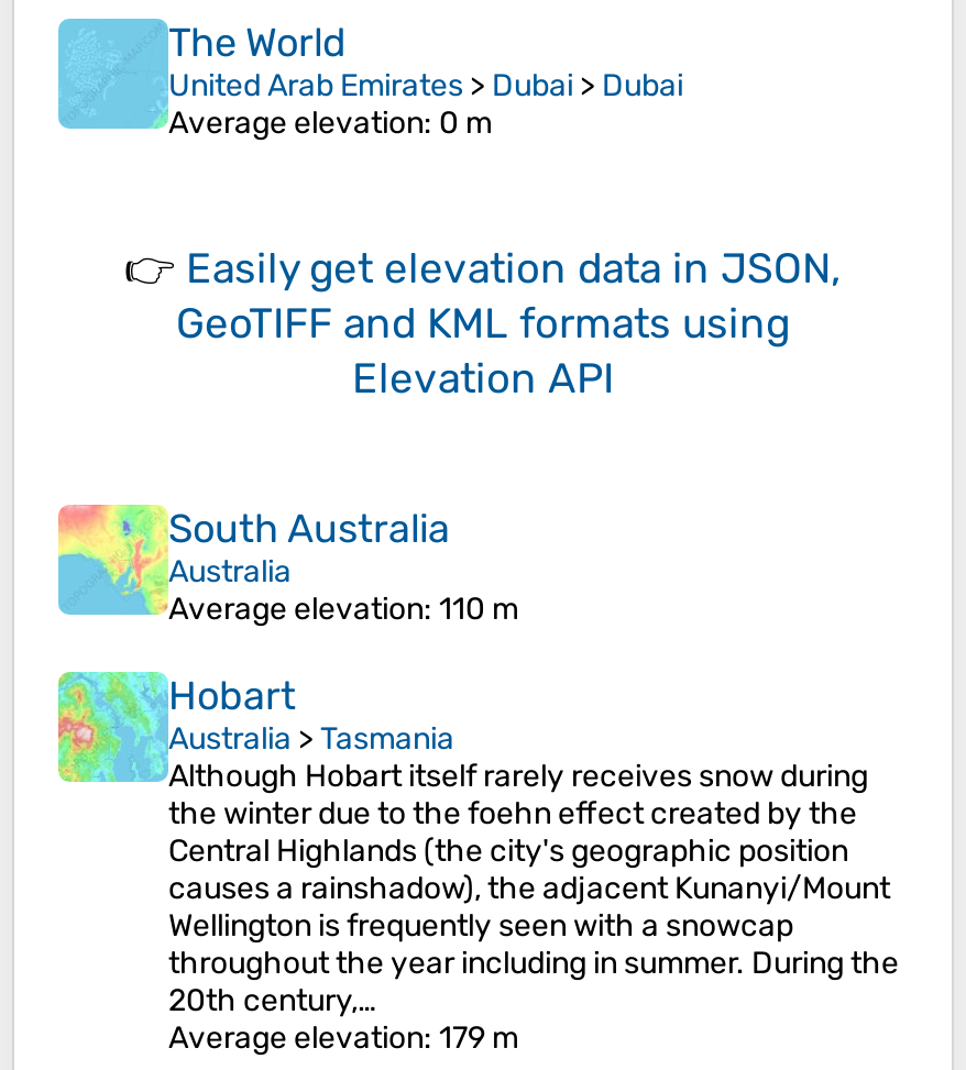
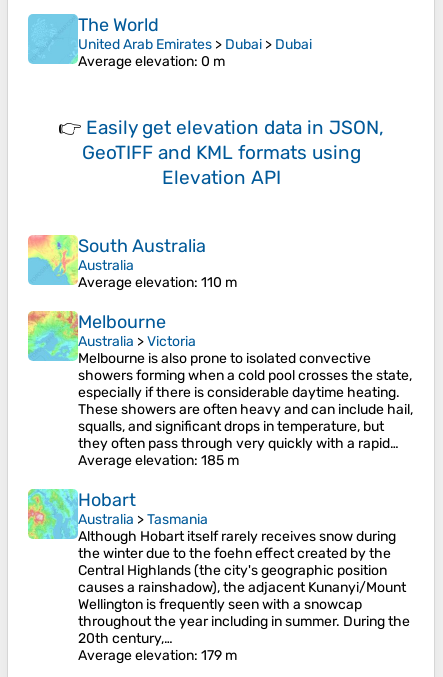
+ [image]
+ Melbourne
+ Australia > Victoria
+ Melbourne is also prone to isolated convective
+ showers forming when a cold pool crosses the state,
+ especially if there is considerable daytime heating.
+ These showers are often heavy and can include hail,
+ squalls, and significant drops in temperature, but
+ they often pass through very quickly with a rapid…
+ Average elevation: 185 m
